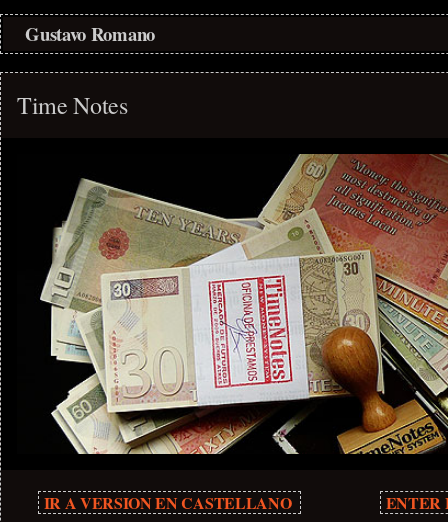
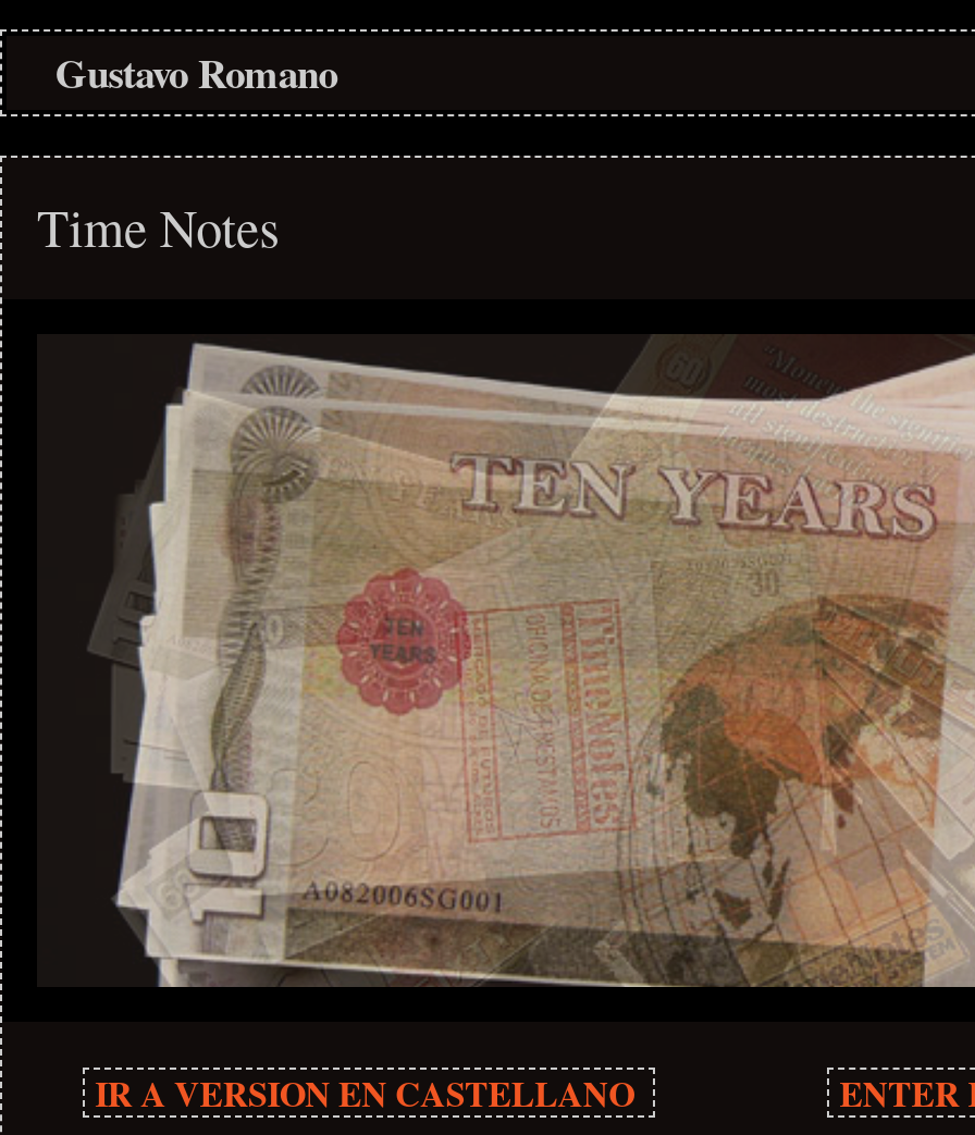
- [image]
+ [image]
